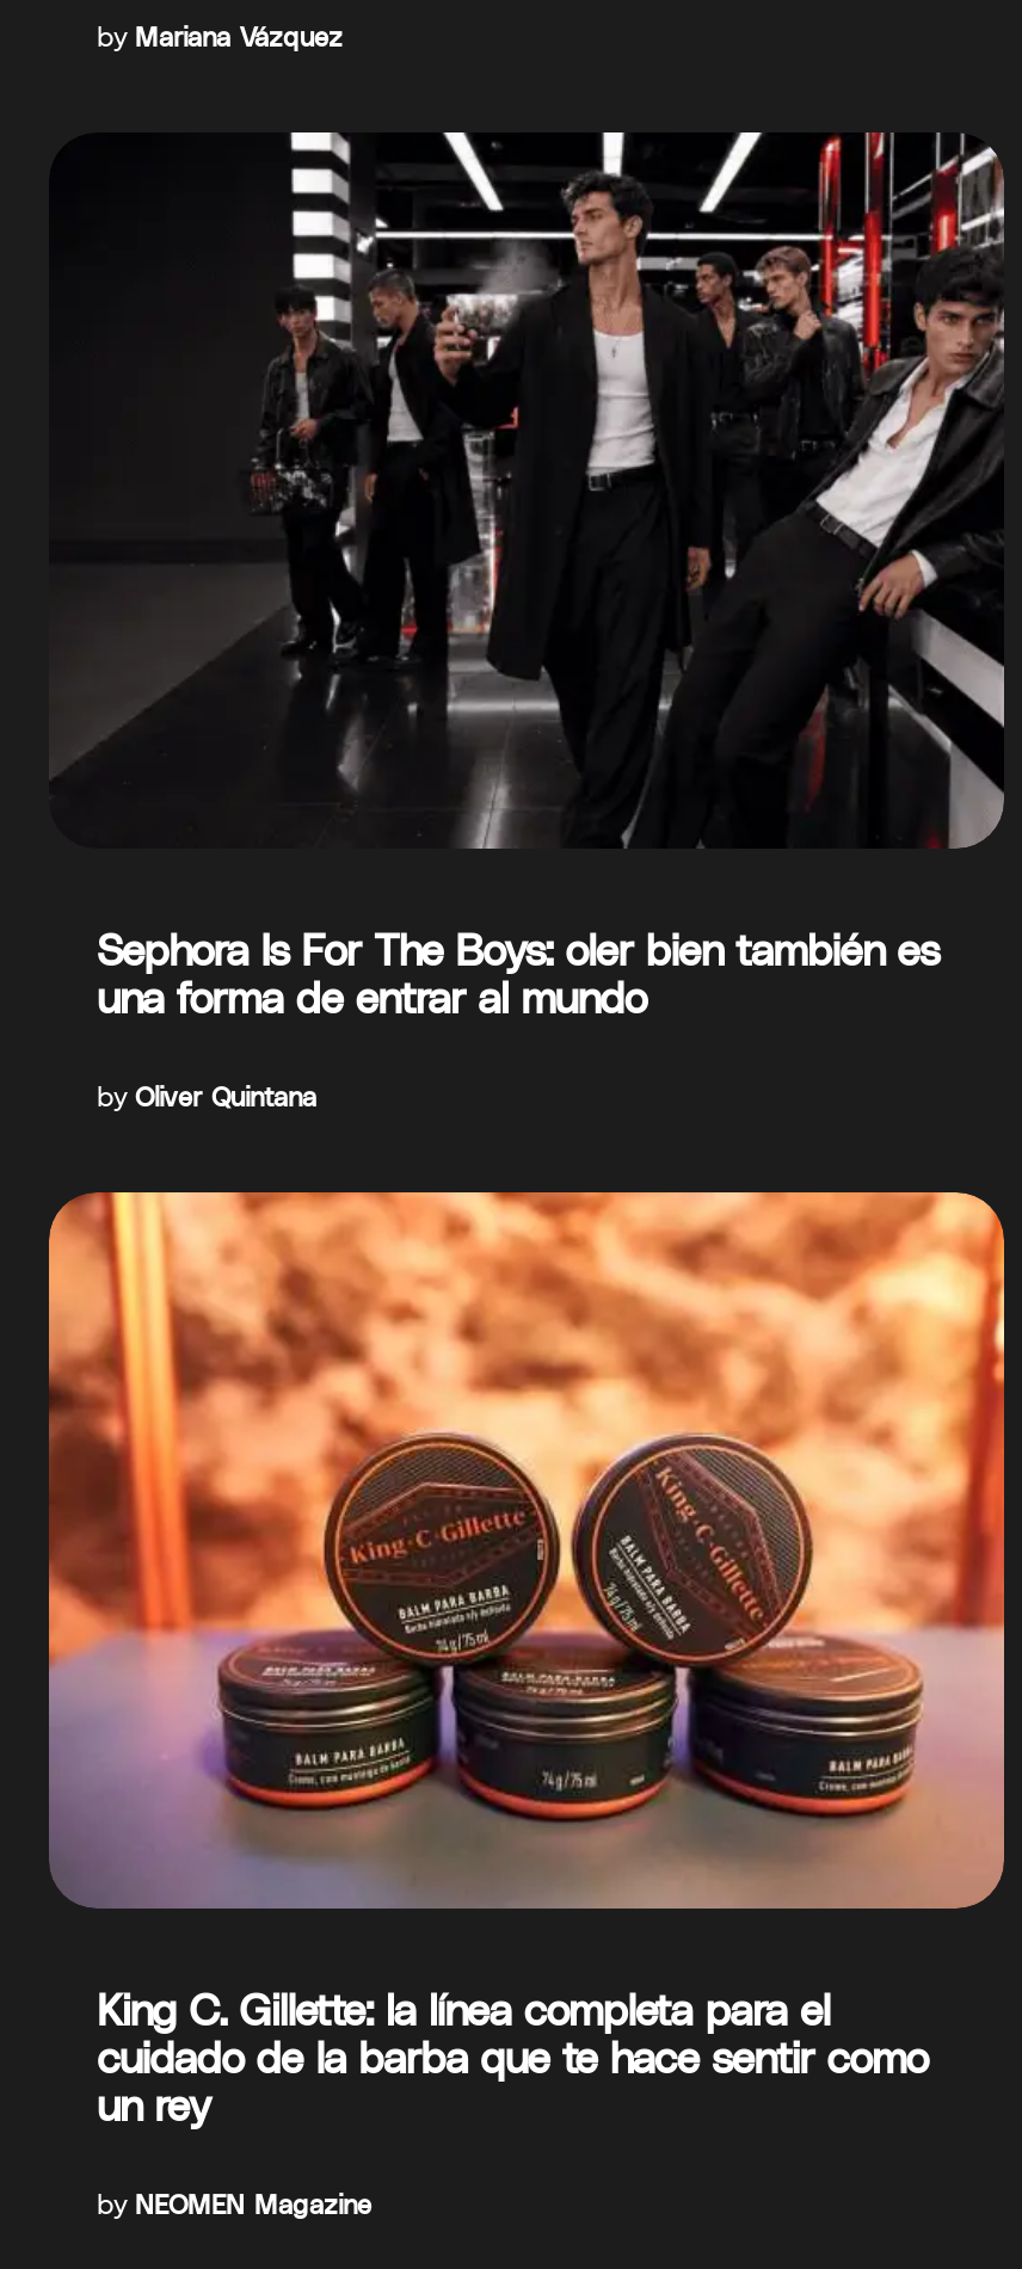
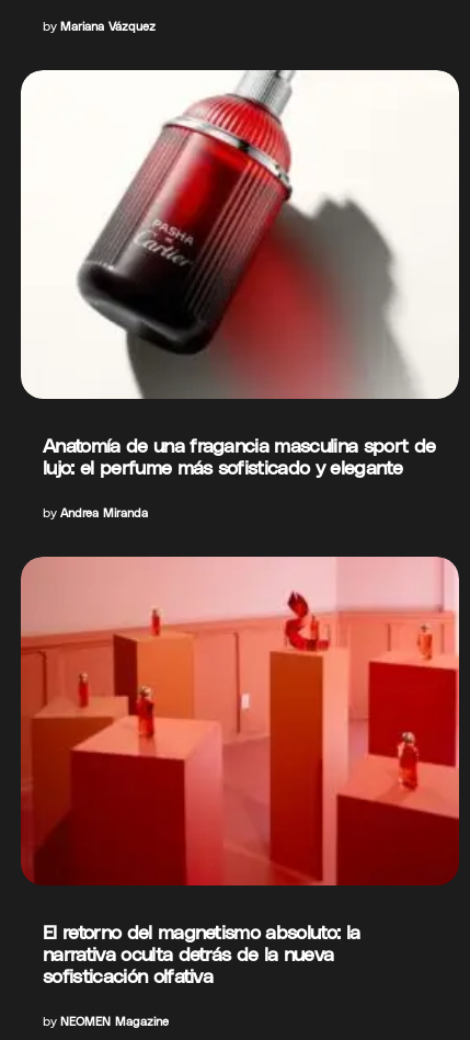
- [image]
- Sephora Is For The Boys: oler bien también es
- una forma de entrar al mundo
+ [image]
+ Anatomía de una fragancia masculina sport de
+ lujo: el perfume más sofisticado y elegante

- by Oliver Quintana
+ by Andrea Miranda

- [image]
- King C. Gillette: la línea completa para el
- cuidado de la barba que te hace sentir como
- un rey
+ [image]
+ El retorno del magnetismo absoluto: la
+ narrativa oculta detrás de la nueva
+ sofisticación olfativa
